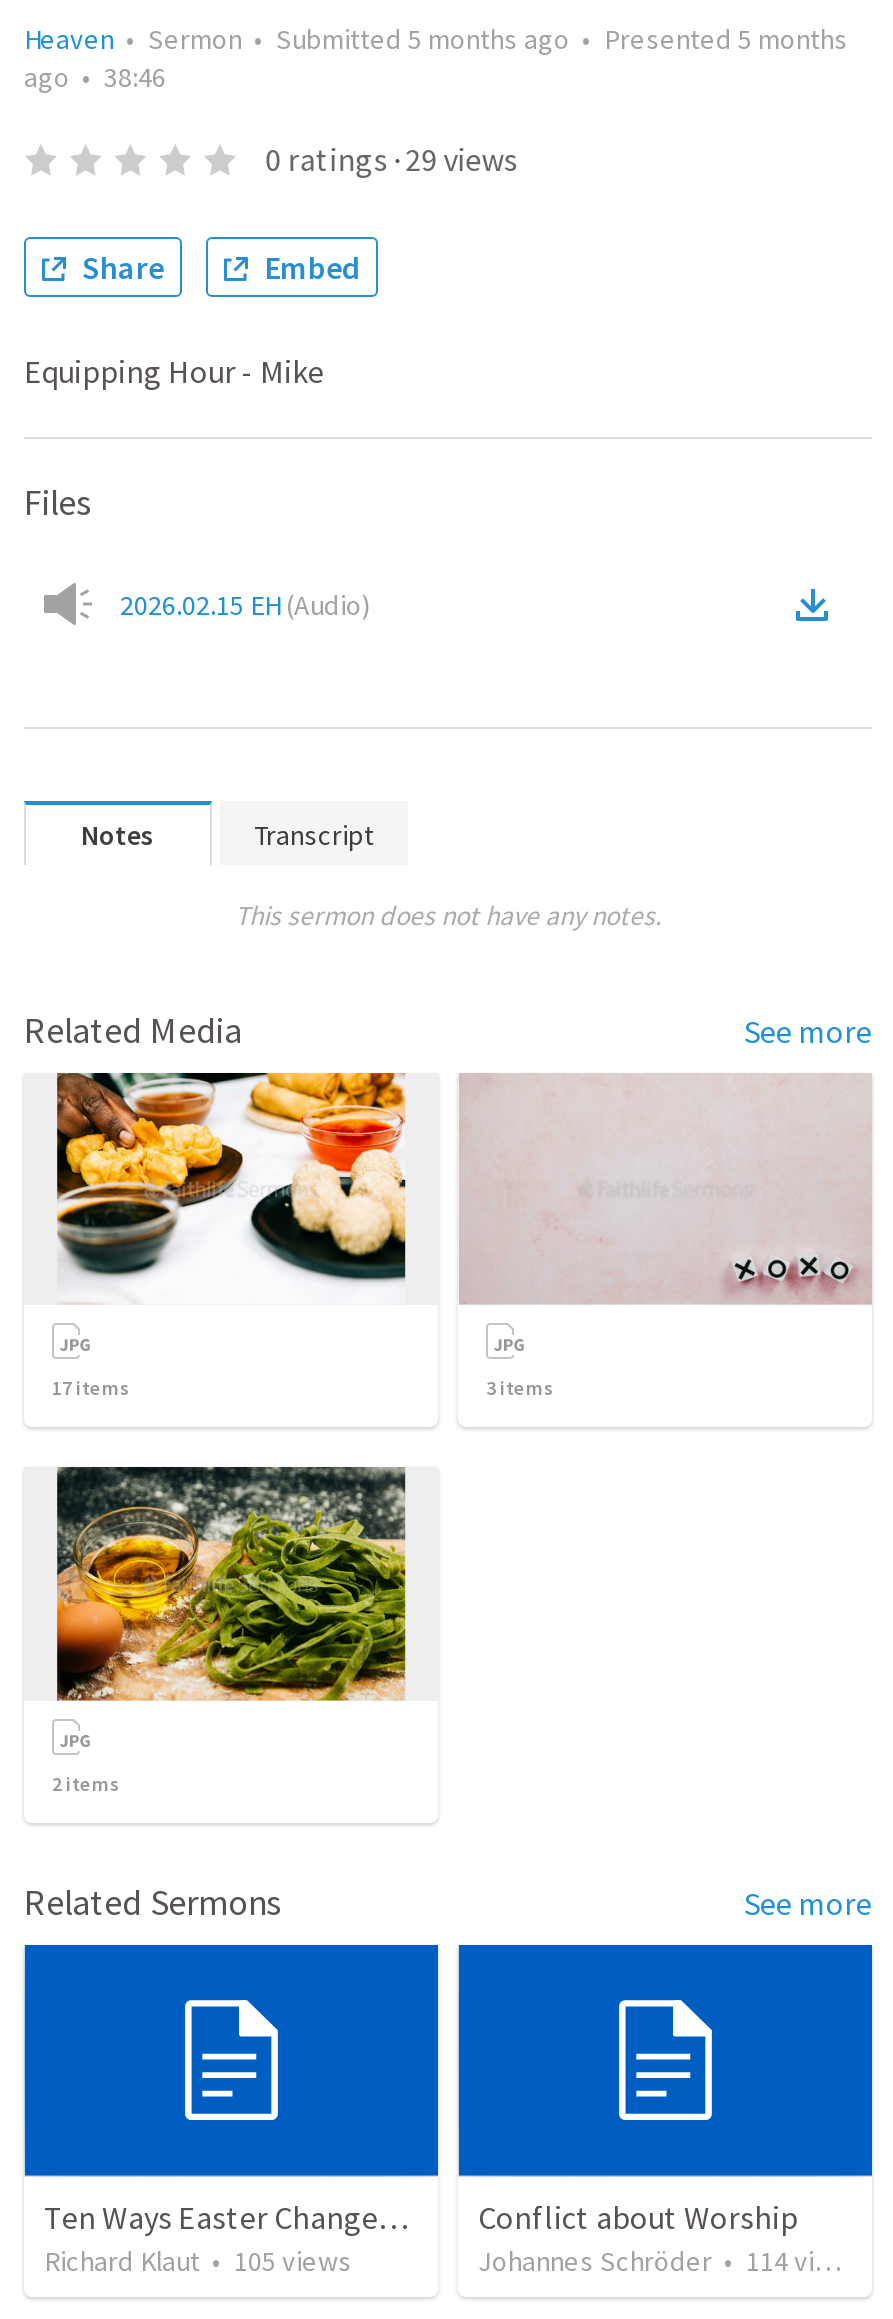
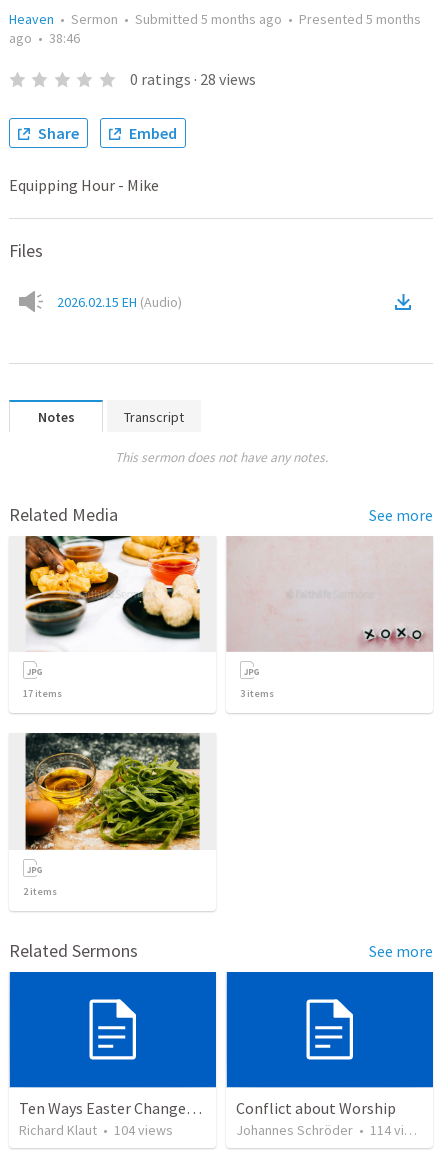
- 0 ratings · 29 views
+ 0 ratings · 28 views

- Richard Klaut • 105 views
+ Richard Klaut • 104 views
